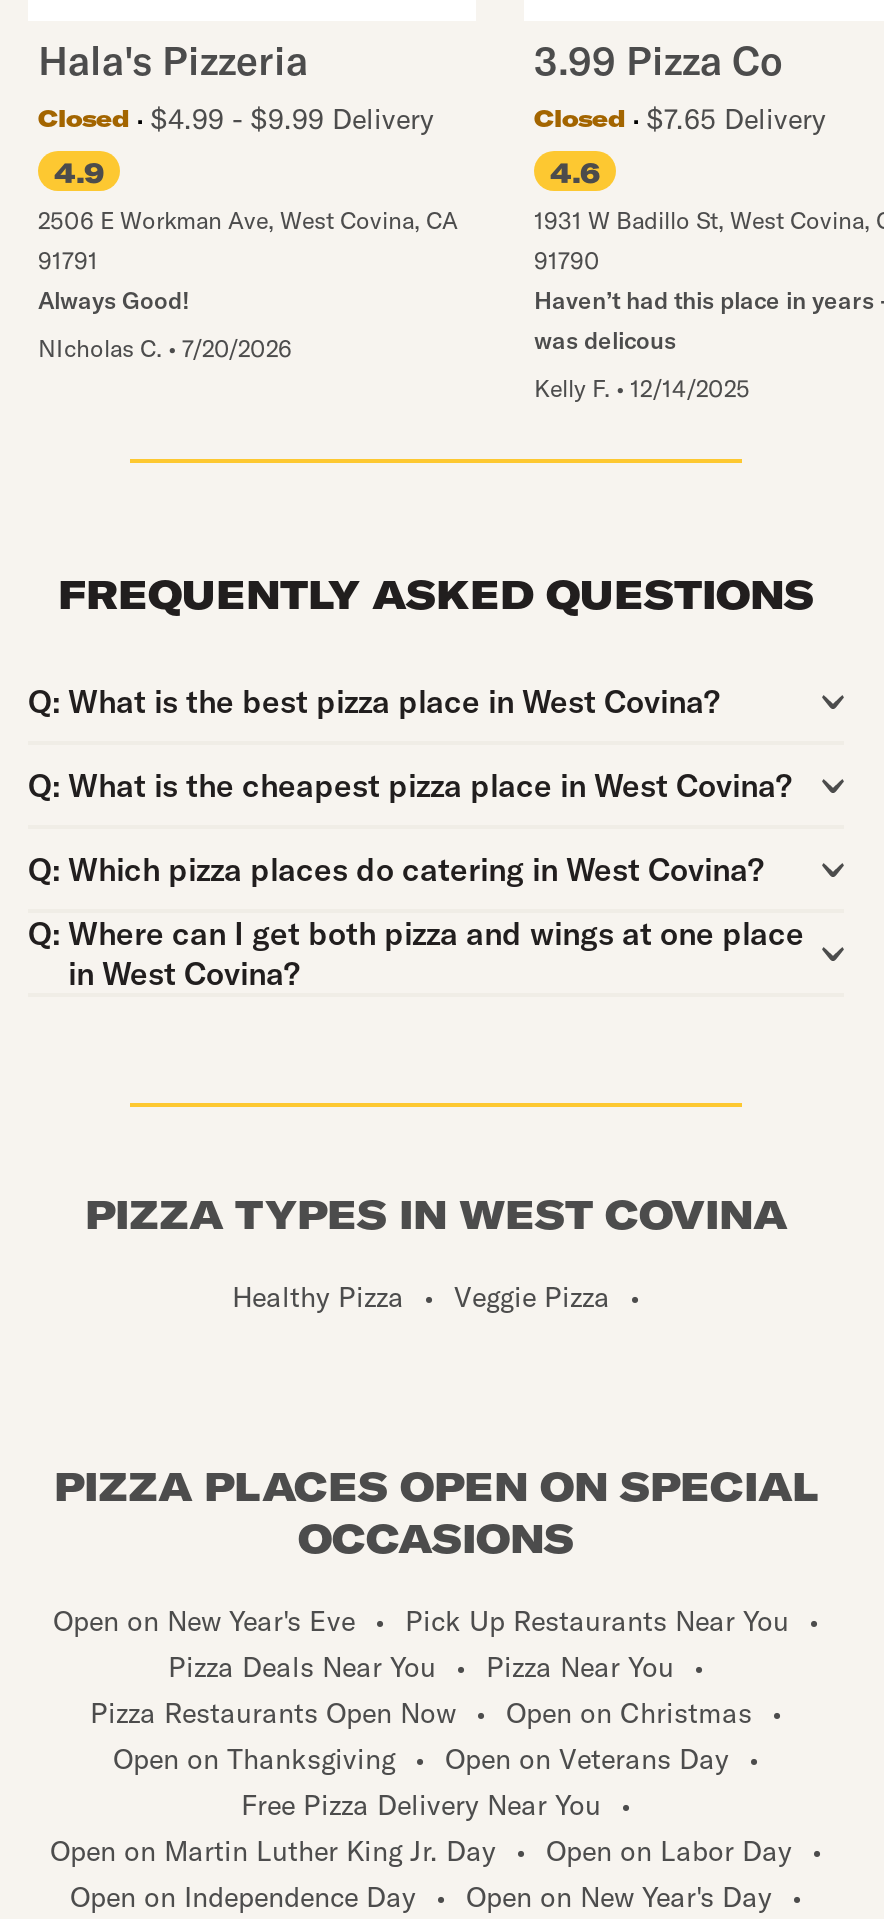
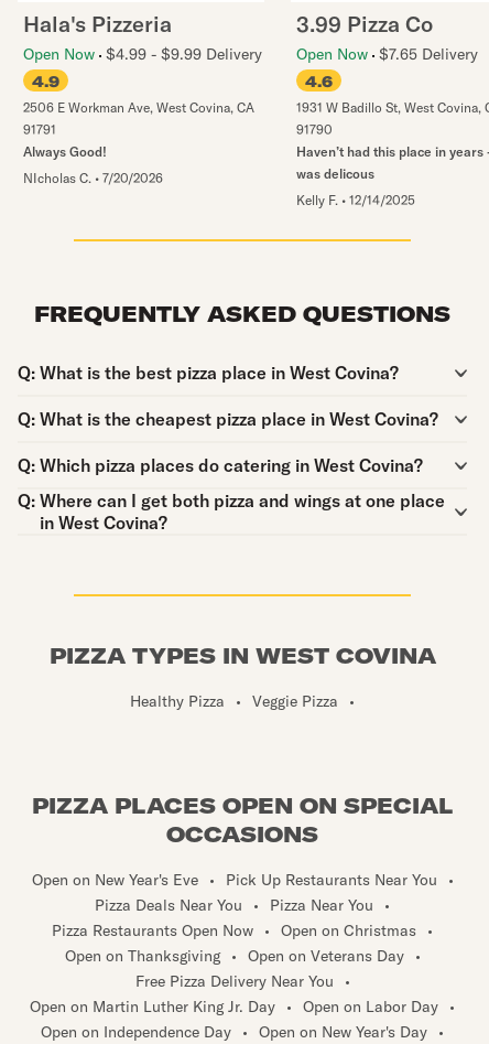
- Closed
- $4.99 - $9.99 Delivery
+ Open Now $4.99 - $9.99 Delivery

- Closed
- $7.65 Delivery
+ Open Now $7.65 Delivery
